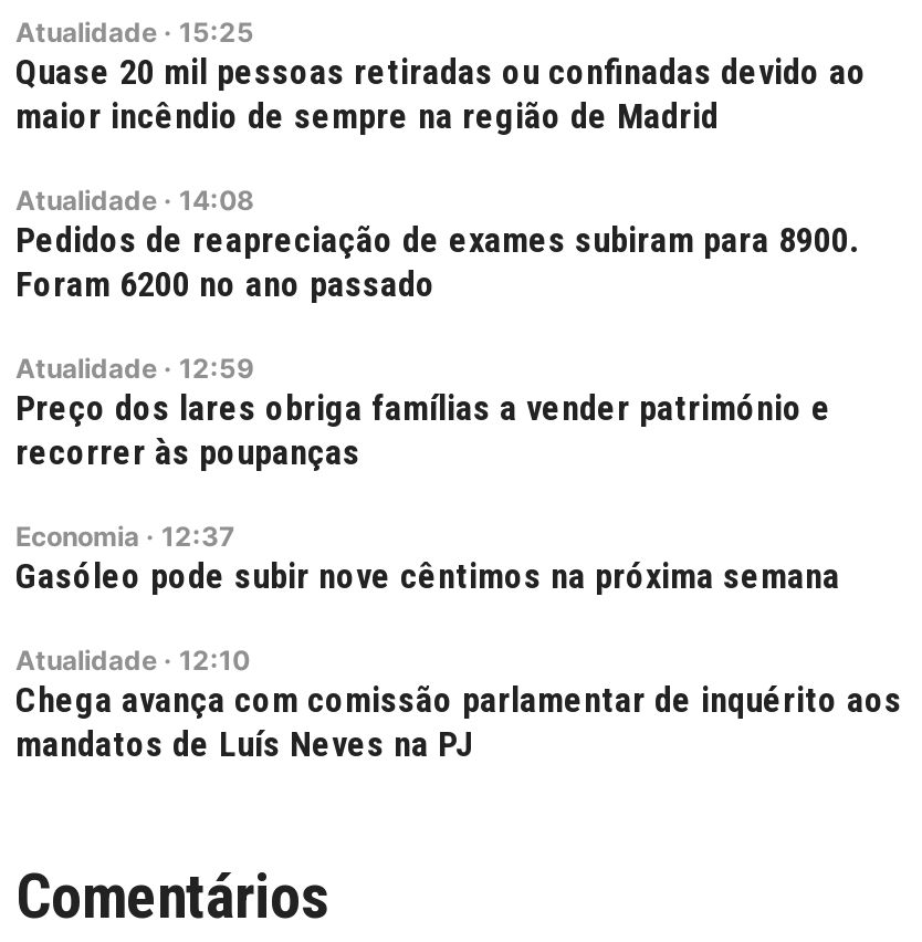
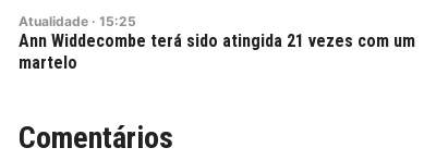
- Quase 20 mil pessoas retiradas ou confinadas devido ao
- maior incêndio de sempre na região de Madrid
- Atualidade · 14:08
- Pedidos de reapreciação de exames subiram para 8900.
- Foram 6200 no ano passado
- Atualidade · 12:59
- Preço dos lares obriga famílias a vender património e
- recorrer às poupanças
- Economia · 12:37
- Gasóleo pode subir nove cêntimos na próxima semana
- Atualidade · 12:10
- Chega avança com comissão parlamentar de inquérito aos
- mandatos de Luís Neves na PJ
+ Ann Widdecombe terá sido atingida 21 vezes com um
+ martelo
